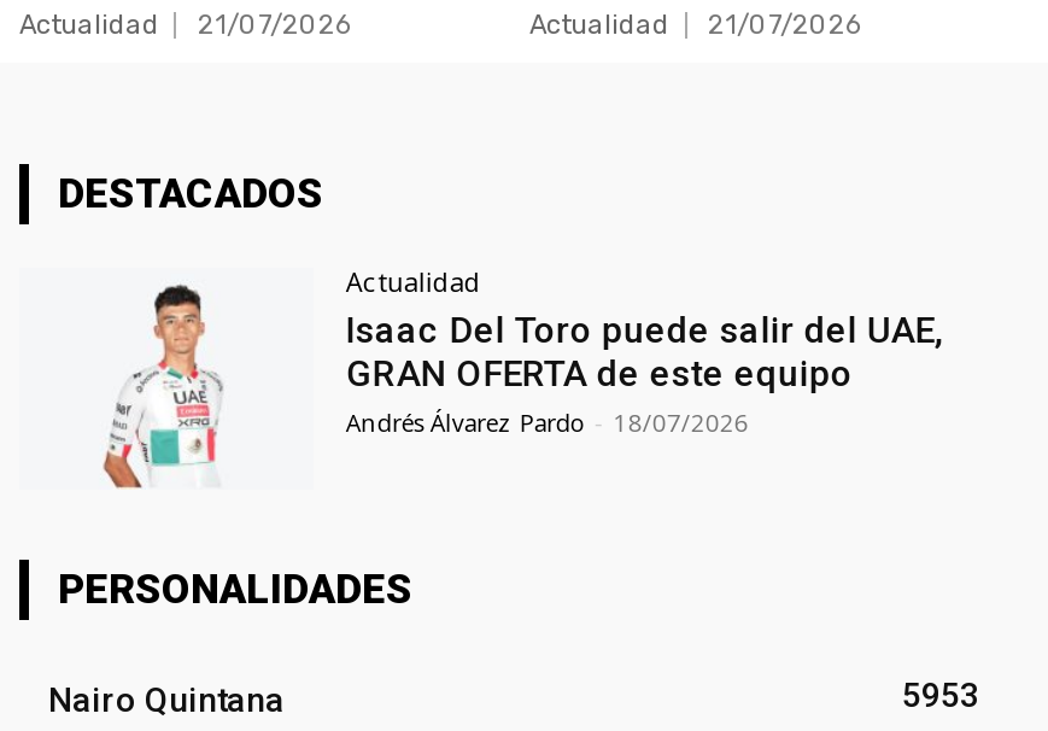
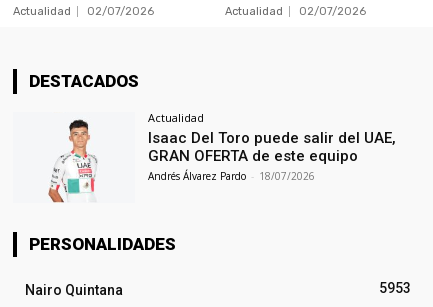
- Actualidad 21/07/2026
+ Actualidad 02/07/2026

- Actualidad 21/07/2026
+ Actualidad 02/07/2026
